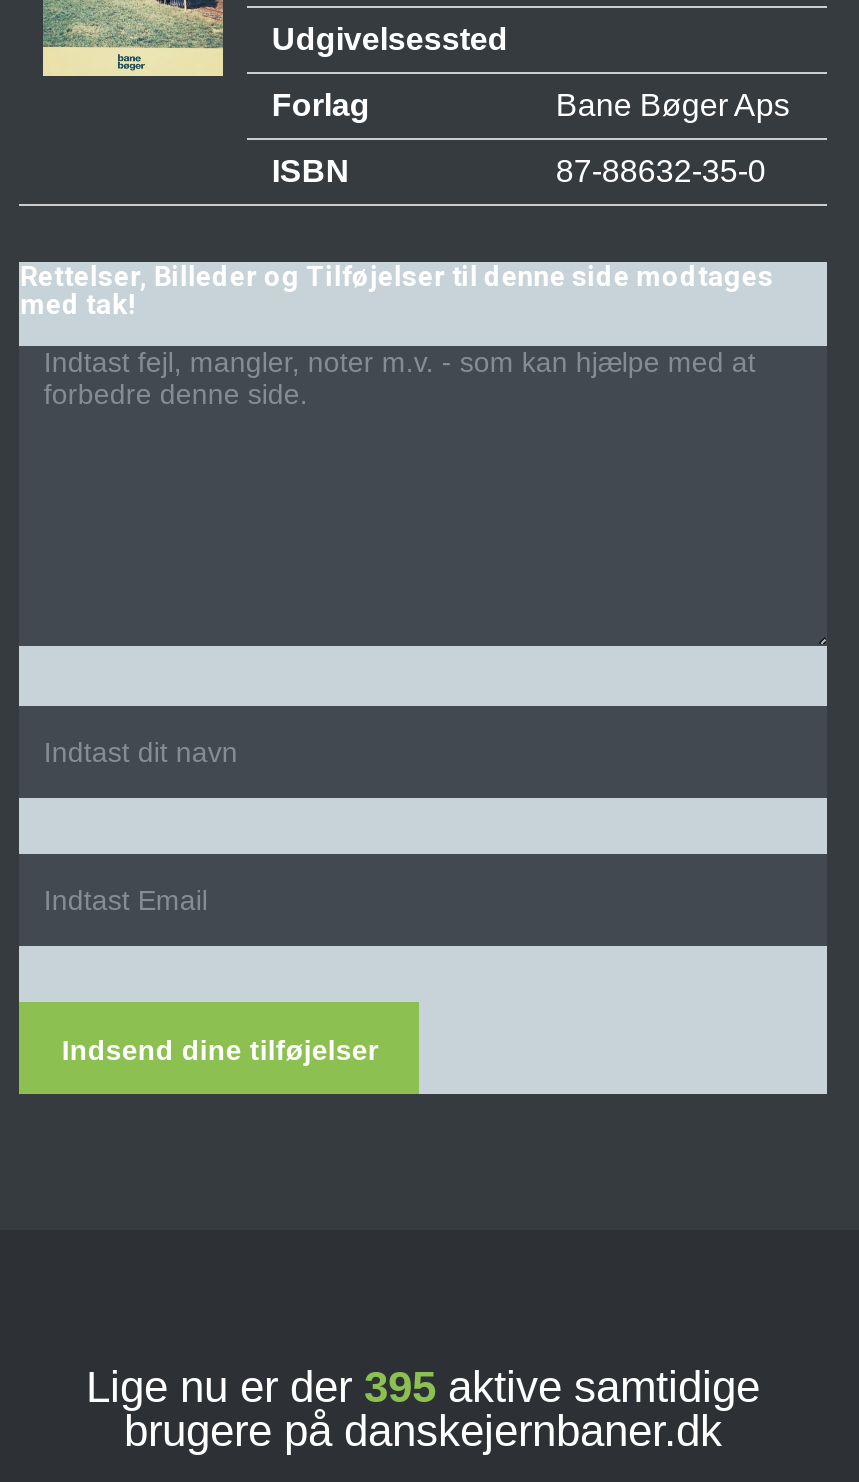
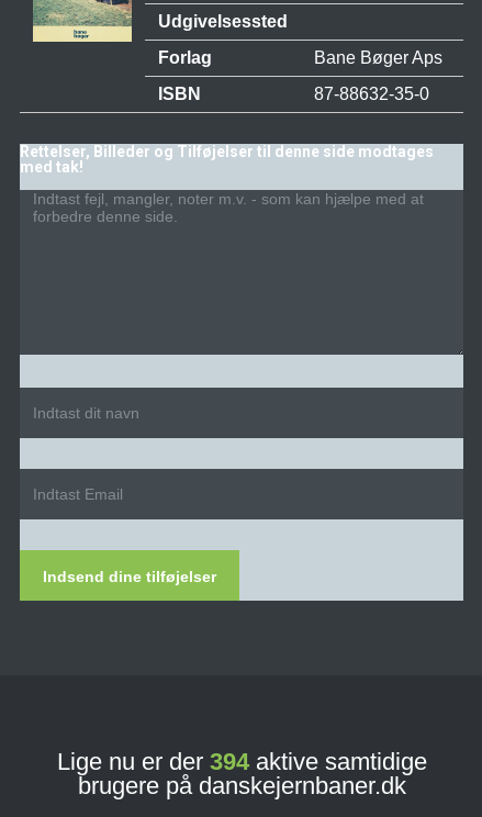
- Lige nu er der 395 aktive samtidige
+ Lige nu er der 394 aktive samtidige
